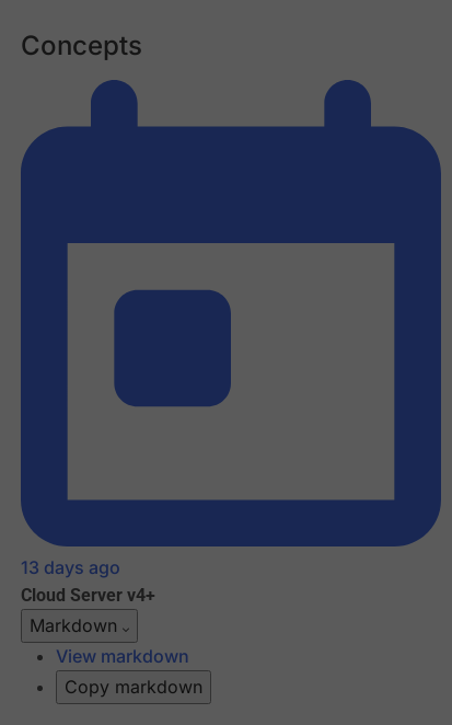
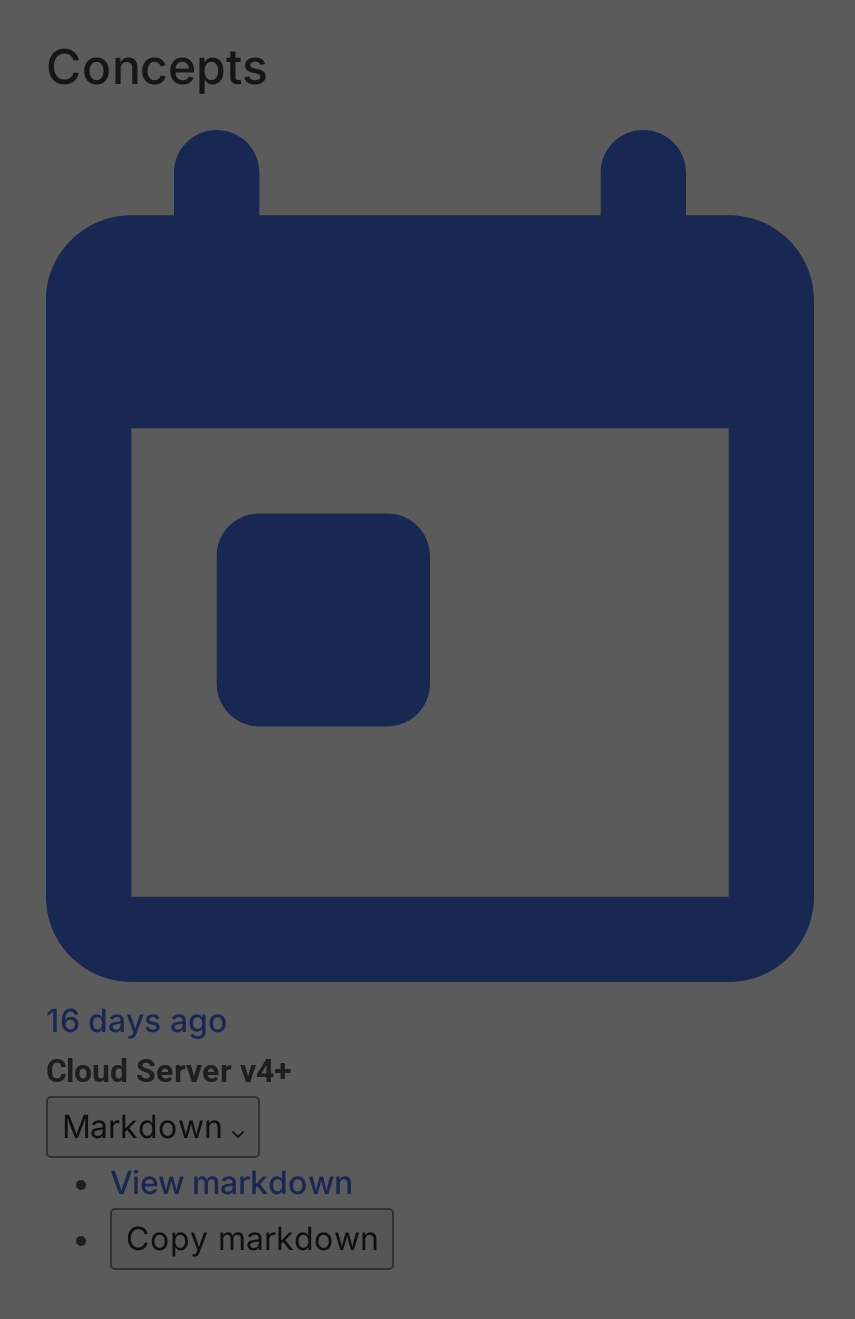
- 13 days ago
+ 16 days ago
